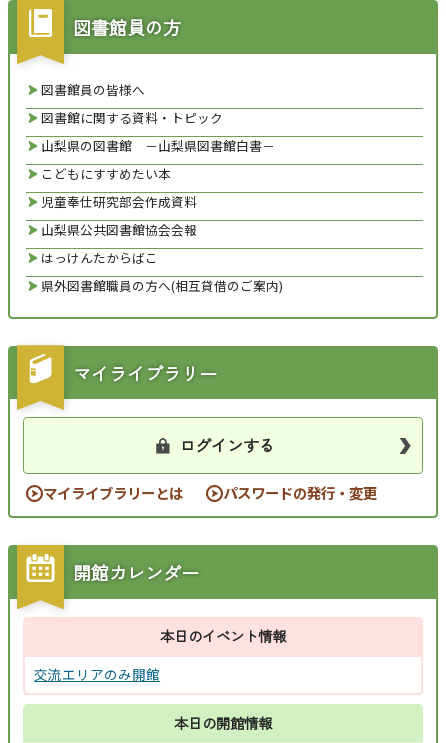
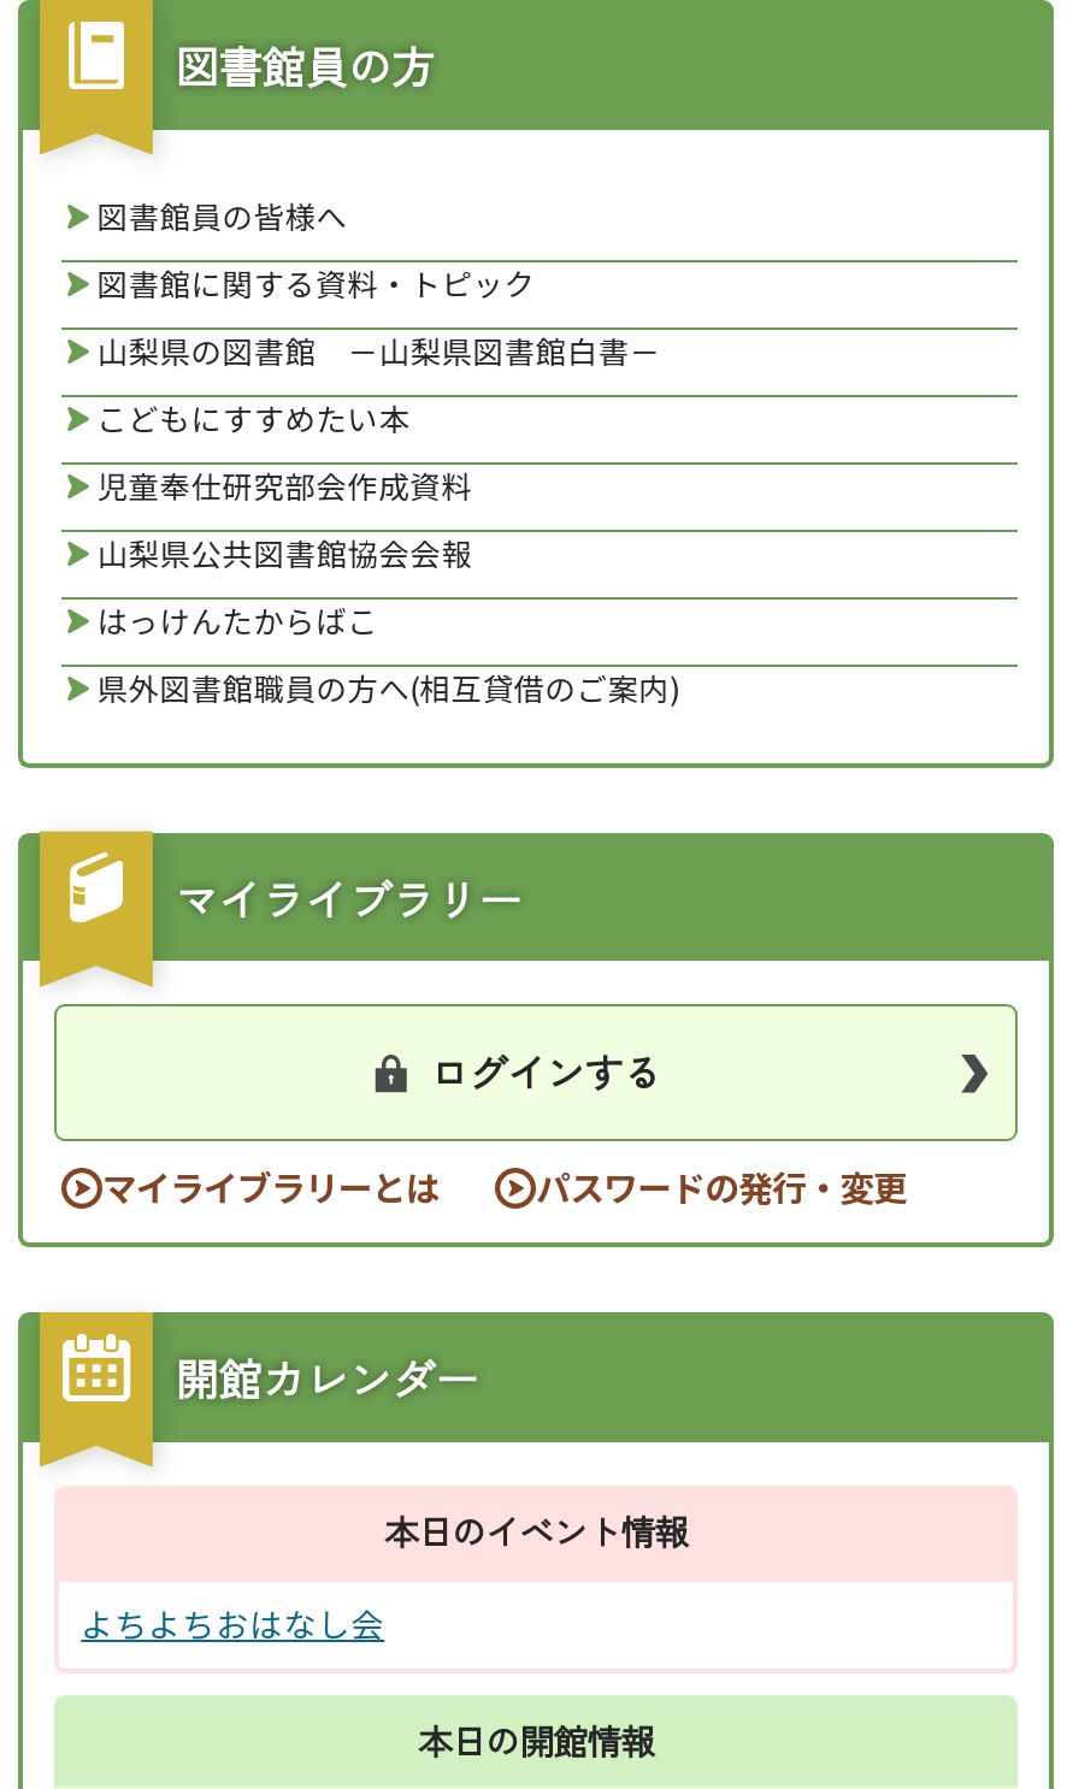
- 交流エリアのみ開館
+ よちよちおはなし会
